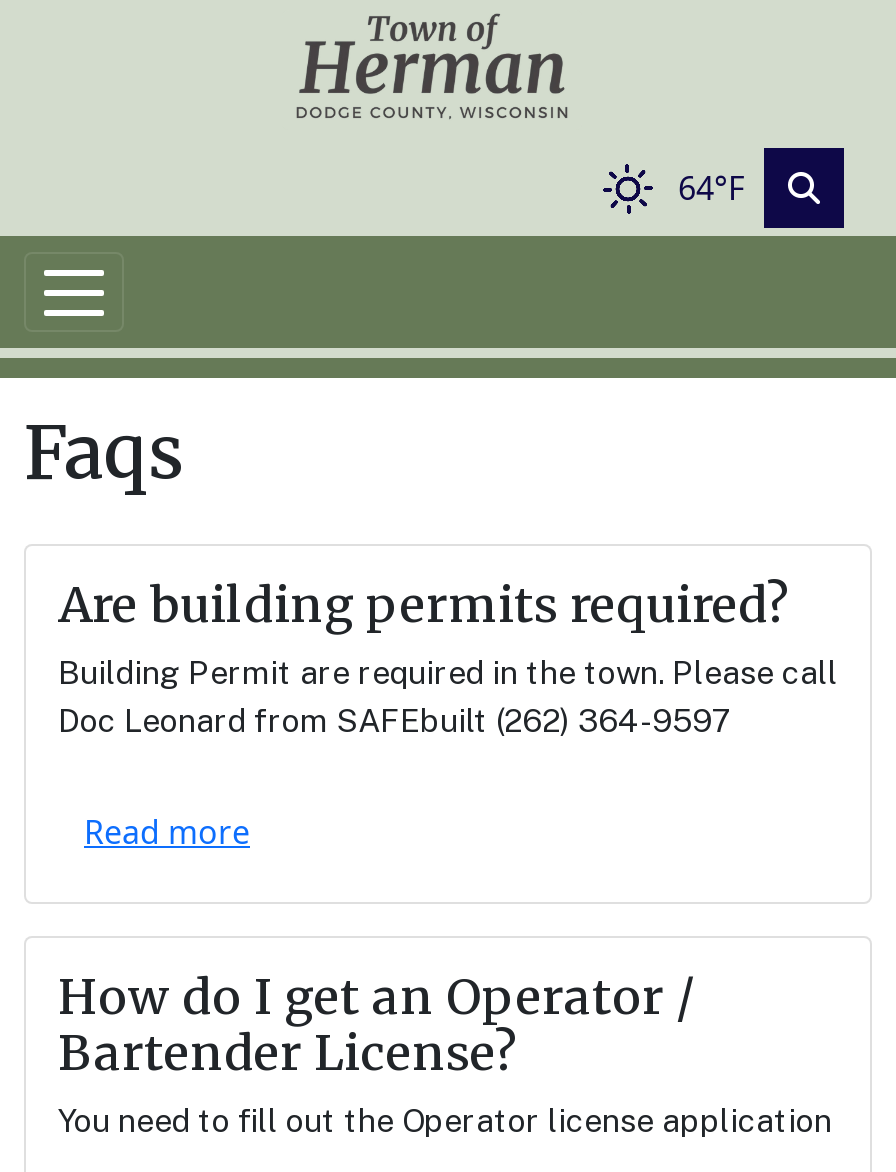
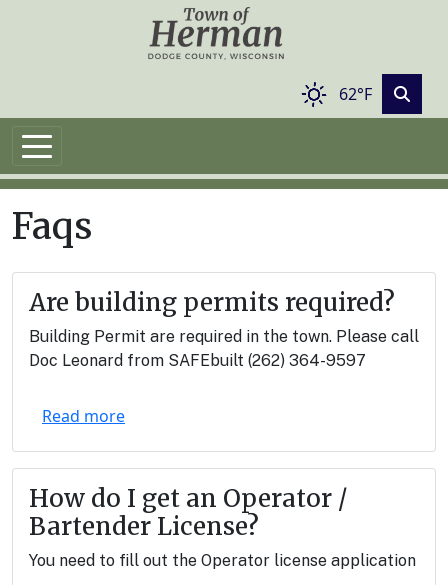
- 64°F
+ 62°F
